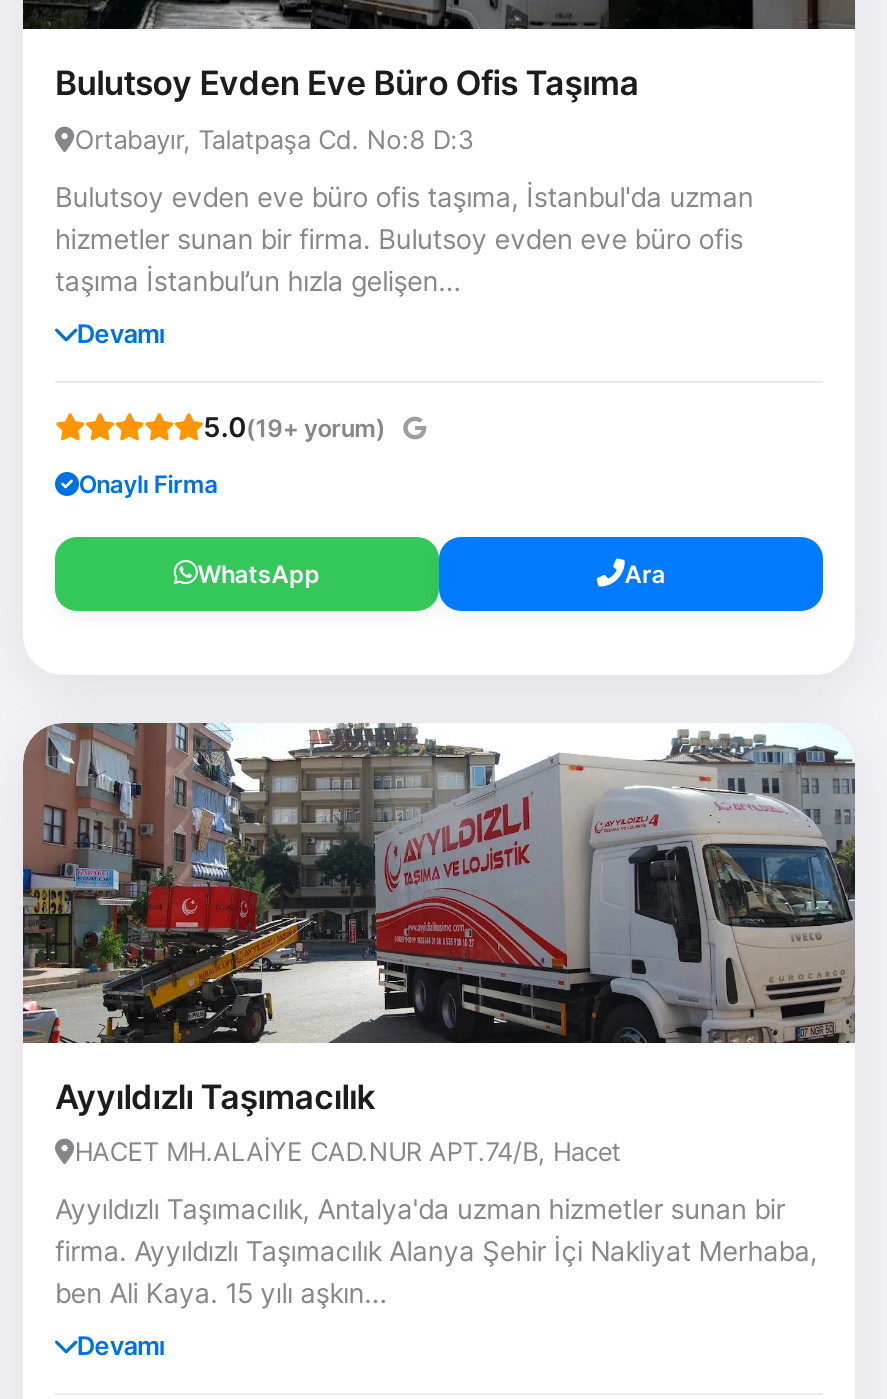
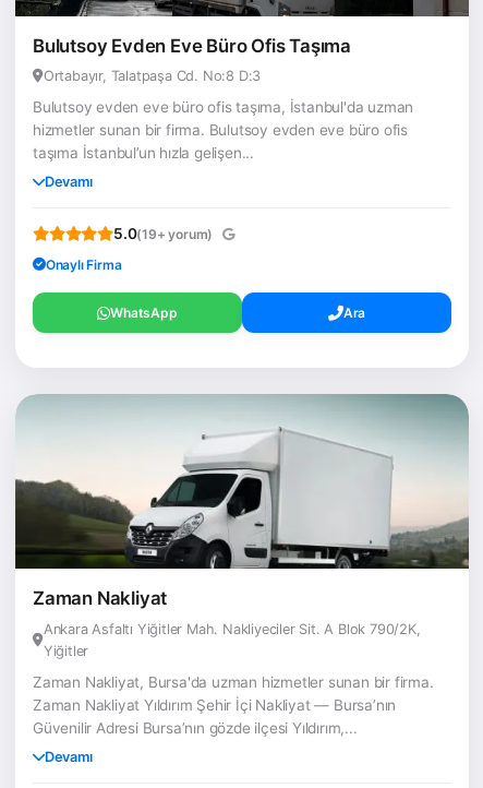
- [image]
- Ayyıldızlı Taşımacılık
+ [image]
+ Zaman Nakliyat

- HACET MH.ALAİYE CAD.NUR APT.74/B, Hacet
+ Ankara Asfaltı Yiğitler Mah. Nakliyeciler Sit. A Blok 790/2K,
+ Yiğitler

- Ayyıldızlı Taşımacılık, Antalya'da uzman hizmetler sunan bir
- firma. Ayyıldızlı Taşımacılık Alanya Şehir İçi Nakliyat Merhaba,
- ben Ali Kaya. 15 yılı aşkın...
+ Zaman Nakliyat, Bursa'da uzman hizmetler sunan bir firma.
+ Zaman Nakliyat Yıldırım Şehir İçi Nakliyat — Bursa’nın
+ Güvenilir Adresi Bursa’nın gözde ilçesi Yıldırım,...
